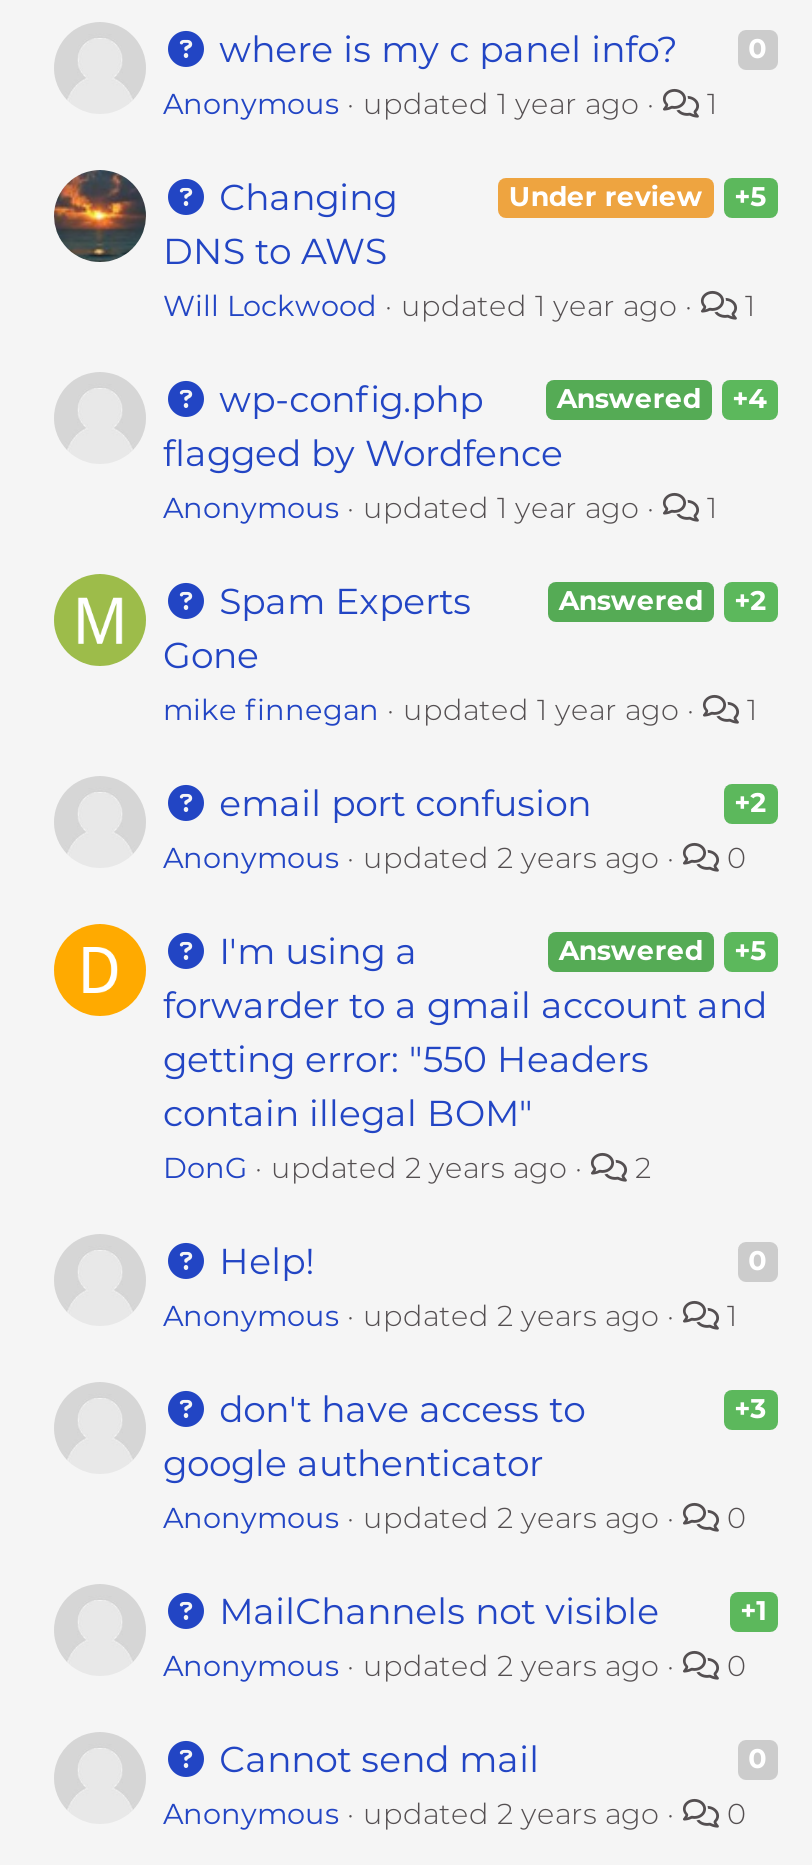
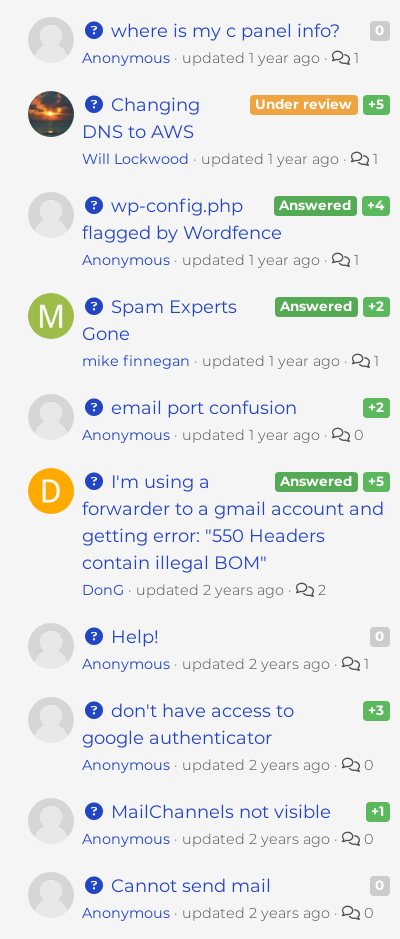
- updated 2 years ago
+ updated 1 year ago
